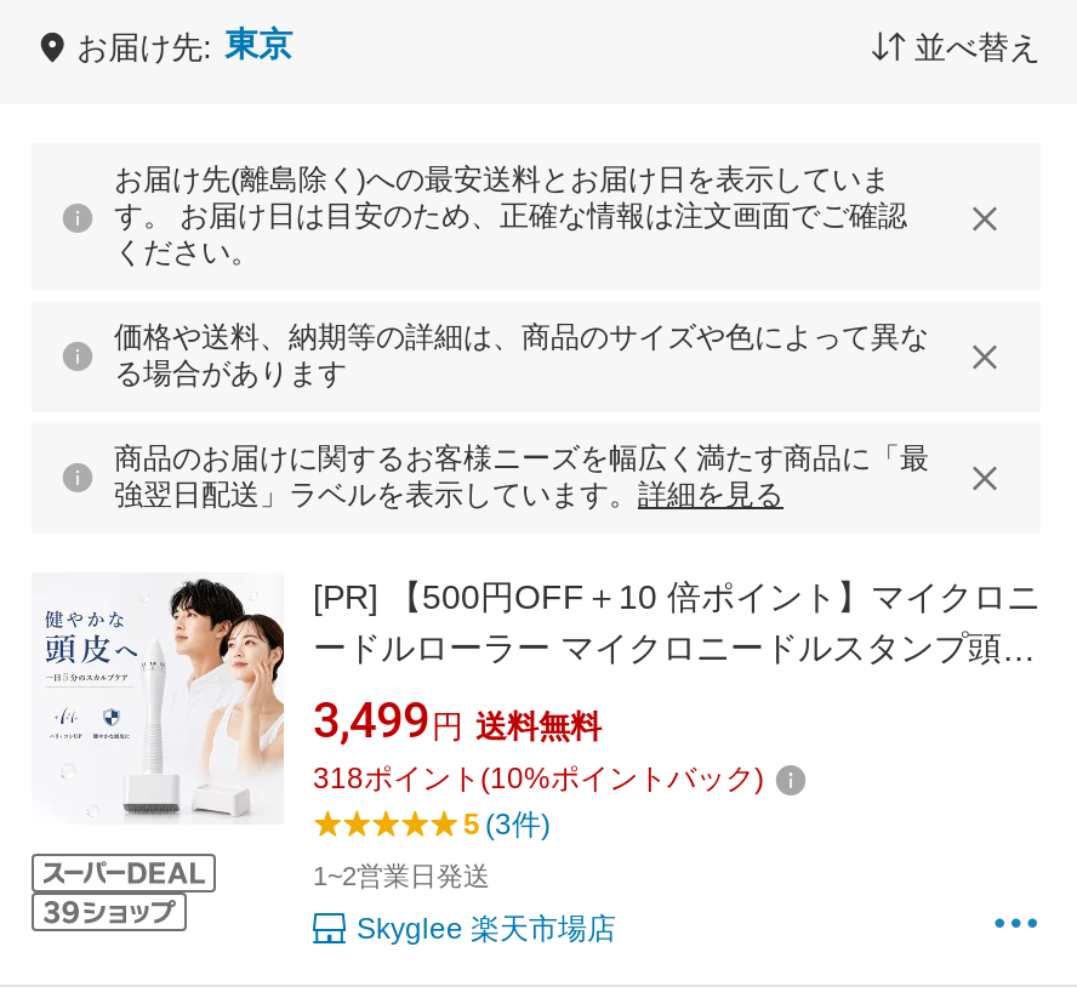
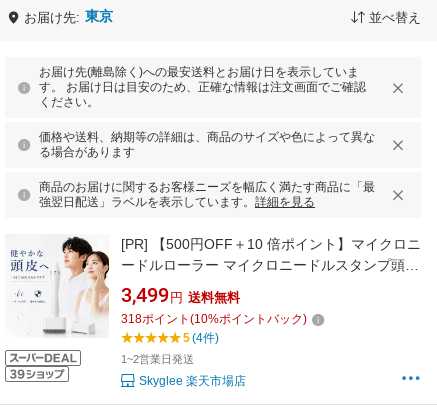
- 5 (3件)
+ 5 (4件)
